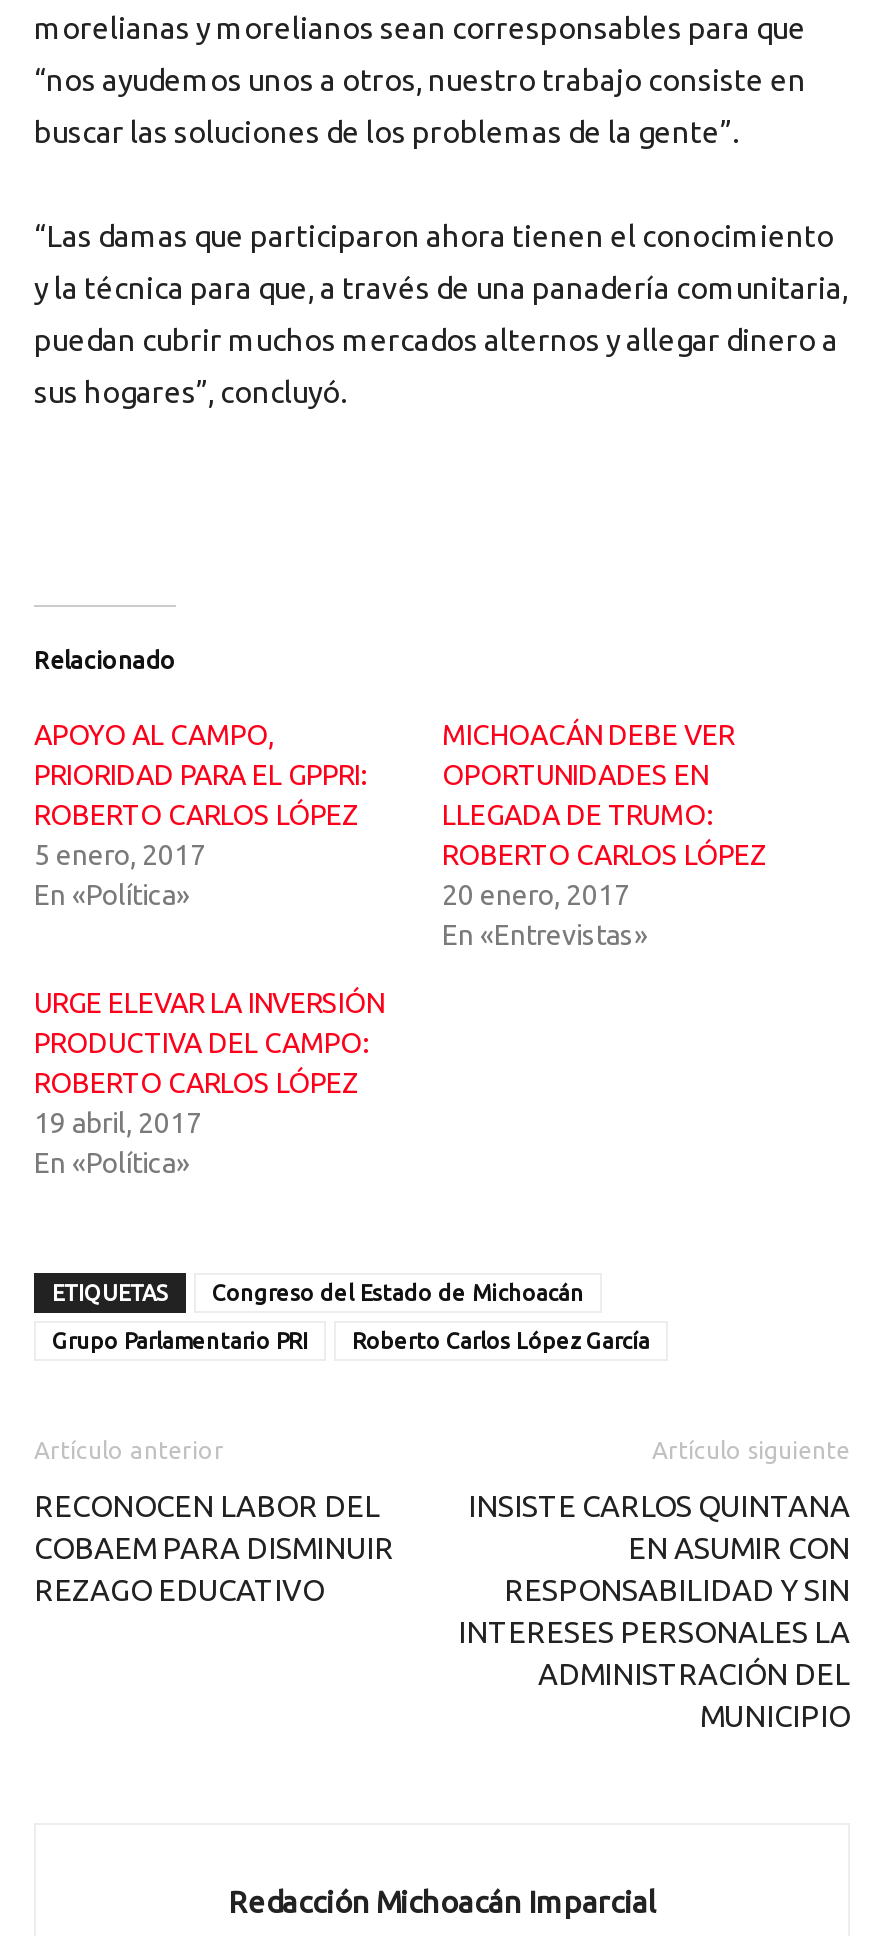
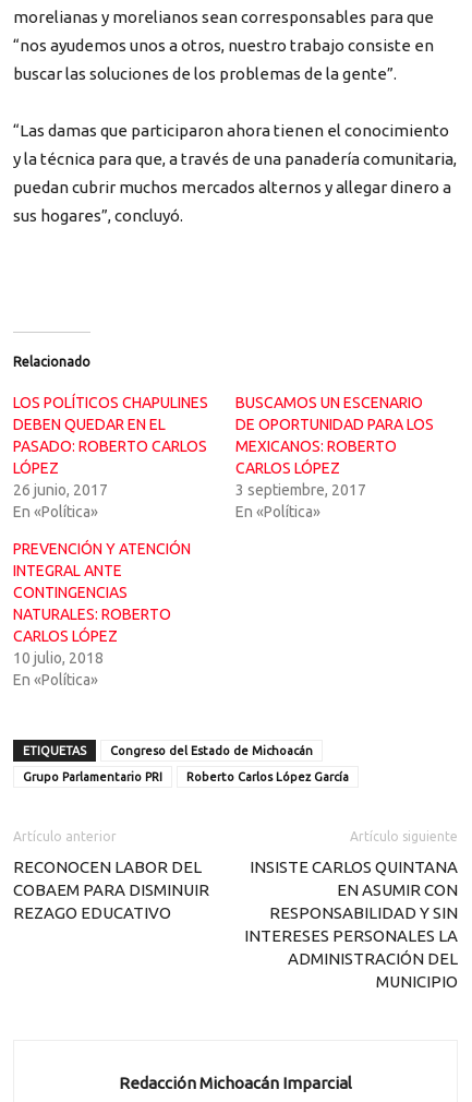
- APOYO AL CAMPO,
- PRIORIDAD PARA EL GPPRI:
- ROBERTO CARLOS LÓPEZ
- 5 enero, 2017
+ LOS POLÍTICOS CHAPULINES
+ DEBEN QUEDAR EN EL
+ PASADO: ROBERTO CARLOS
+ LÓPEZ
+ 26 junio, 2017

- MICHOACÁN DEBE VER
- OPORTUNIDADES EN
- LLEGADA DE TRUMO:
- ROBERTO CARLOS LÓPEZ
- 20 enero, 2017
- En «Entrevistas»
+ BUSCAMOS UN ESCENARIO
+ DE OPORTUNIDAD PARA LOS
+ MEXICANOS: ROBERTO
+ CARLOS LÓPEZ
+ 3 septiembre, 2017
+ En «Política»

- URGE ELEVAR LA INVERSIÓN
- PRODUCTIVA DEL CAMPO:
- ROBERTO CARLOS LÓPEZ
- 19 abril, 2017
+ PREVENCIÓN Y ATENCIÓN
+ INTEGRAL ANTE
+ CONTINGENCIAS
+ NATURALES: ROBERTO
+ CARLOS LÓPEZ
+ 10 julio, 2018
